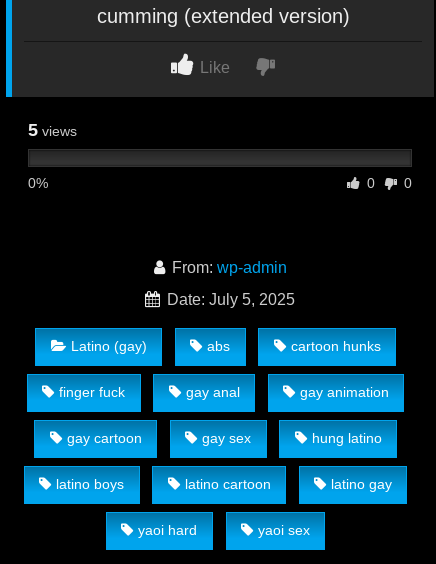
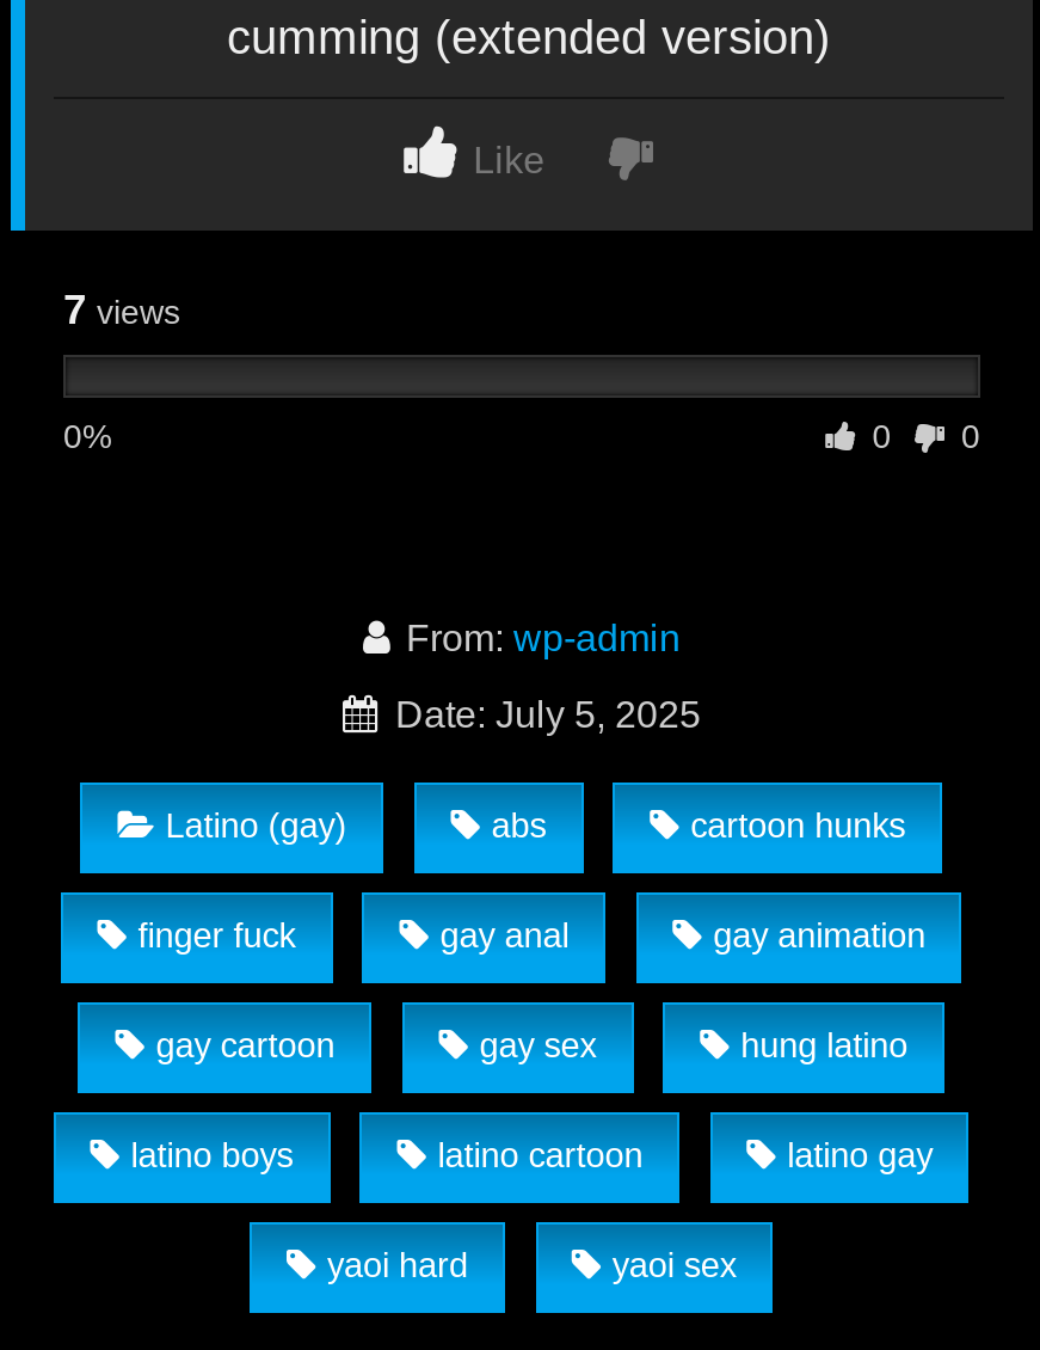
- 5 views
+ 7 views
